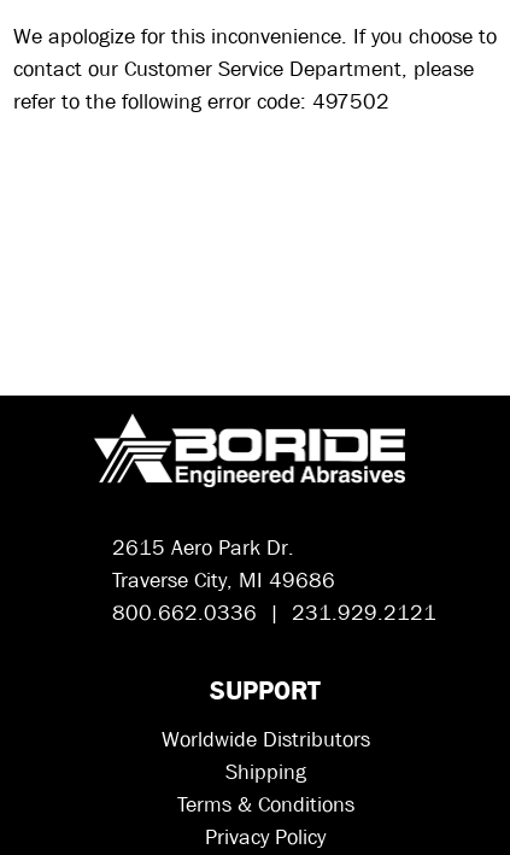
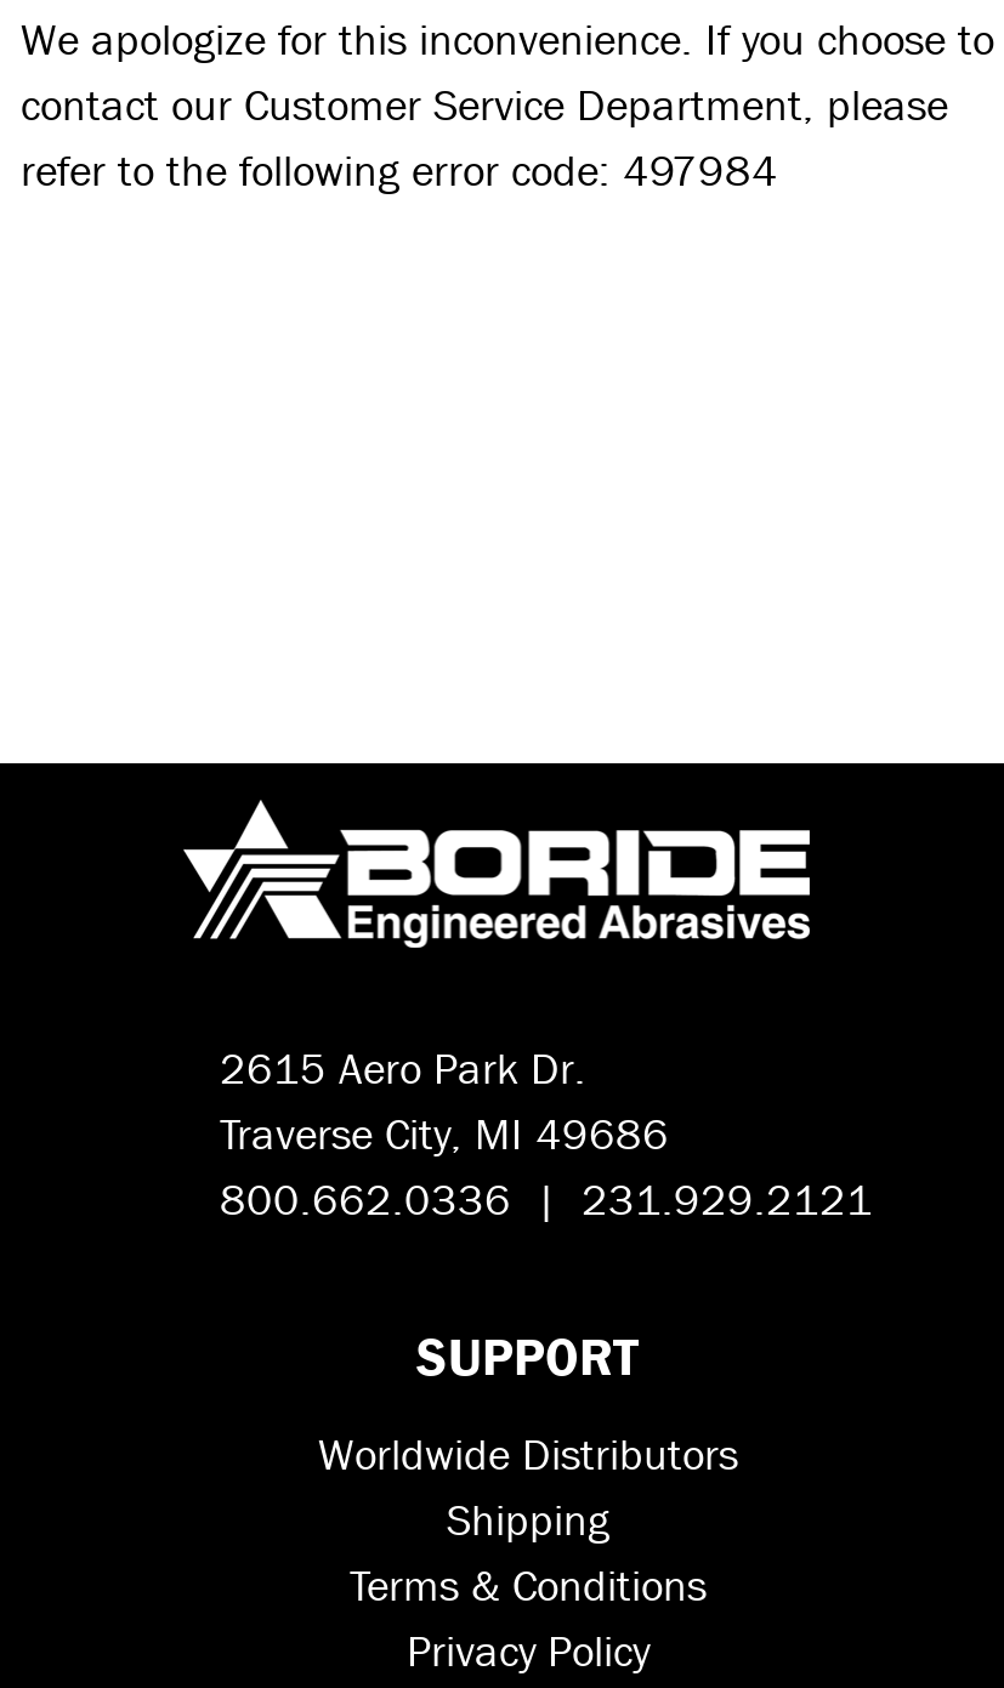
- refer to the following error code: 497502
+ refer to the following error code: 497984
